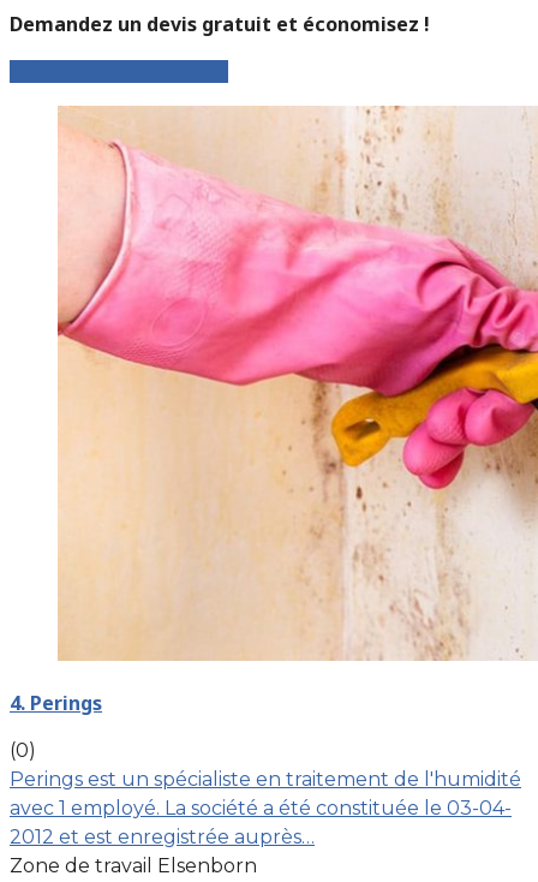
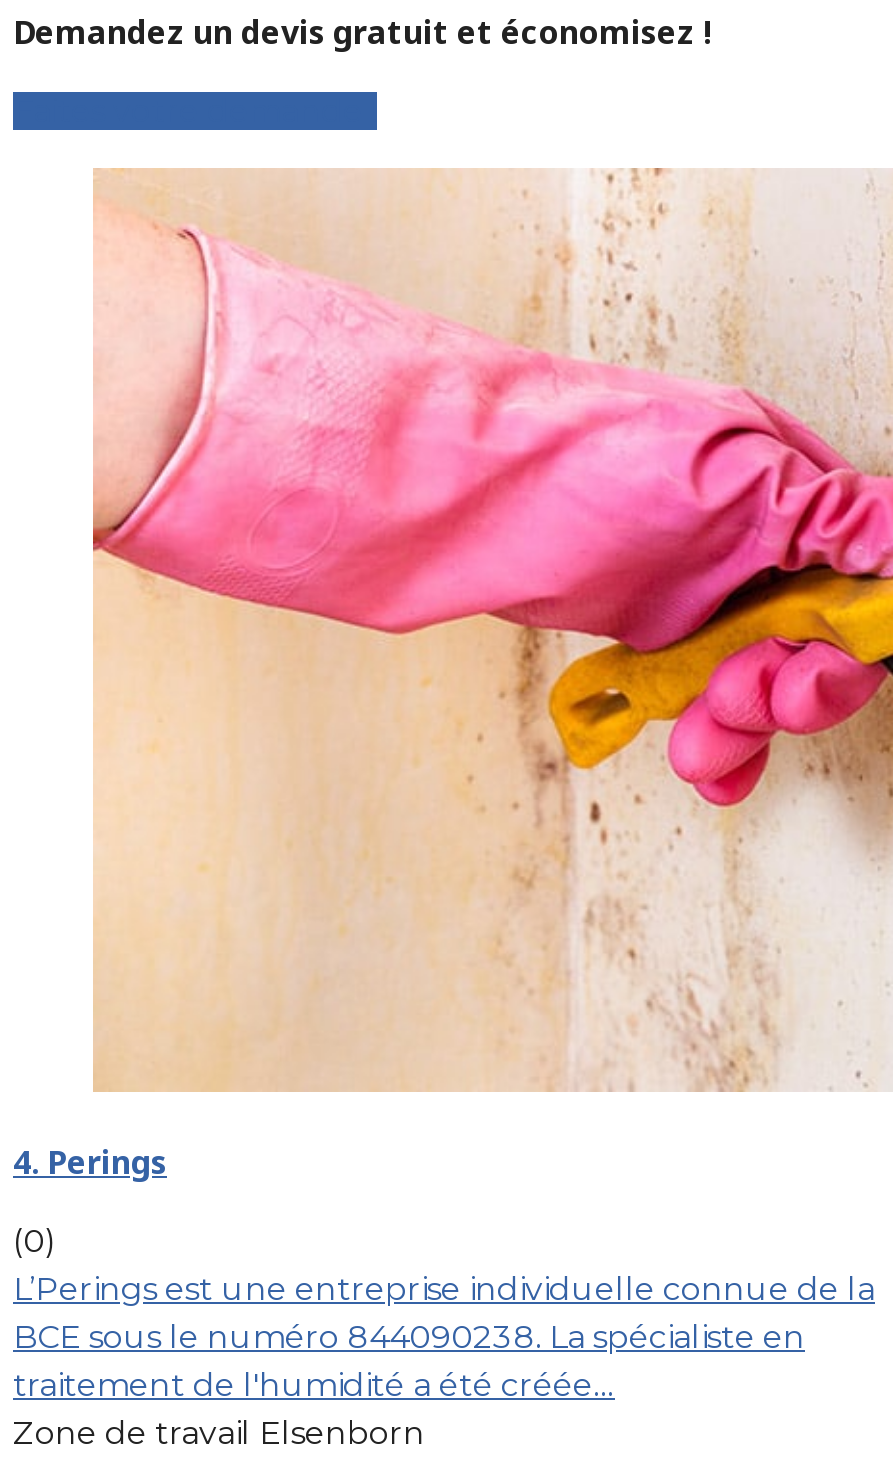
- Perings est un spécialiste en traitement de l'humidité
- avec 1 employé. La société a été constituée le 03-04-
- 2012 et est enregistrée auprès…
+ L’Perings est une entreprise individuelle connue de la
+ BCE sous le numéro 844090238. La spécialiste en
+ traitement de l'humidité a été créée…
